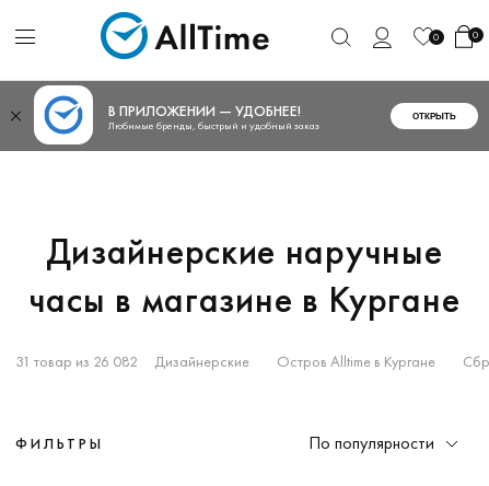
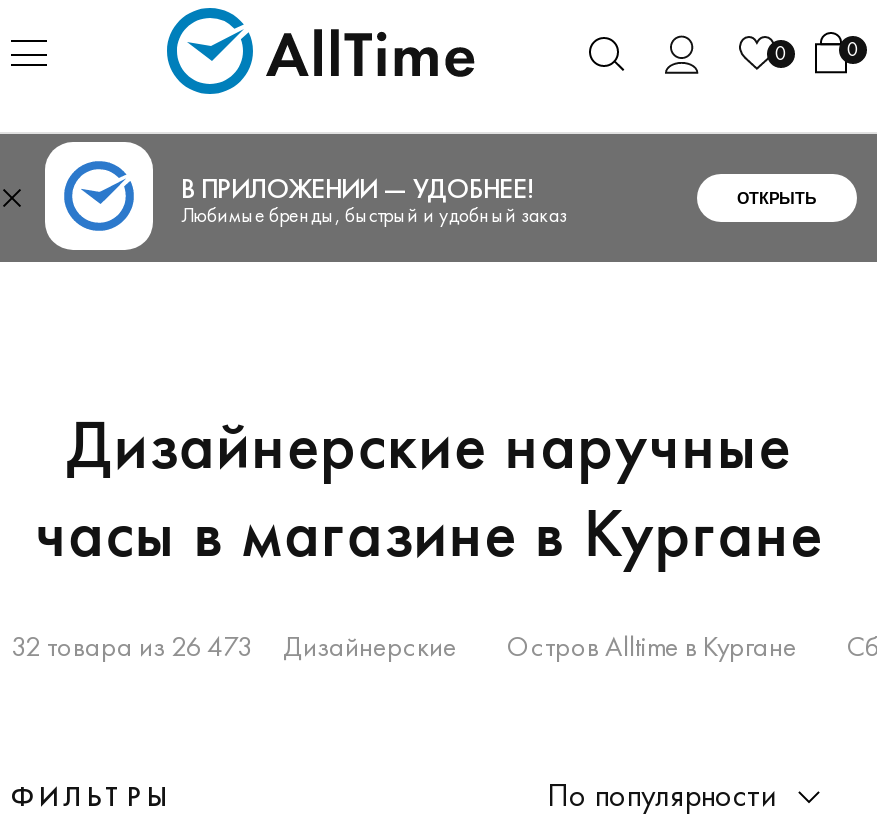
- 31 товар из 26 082
+ 32 товара из 26 473
